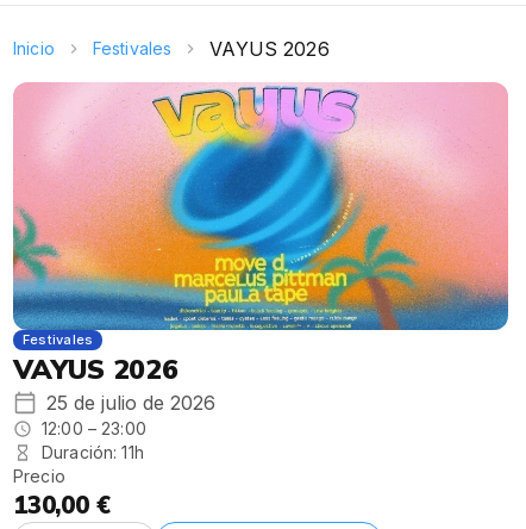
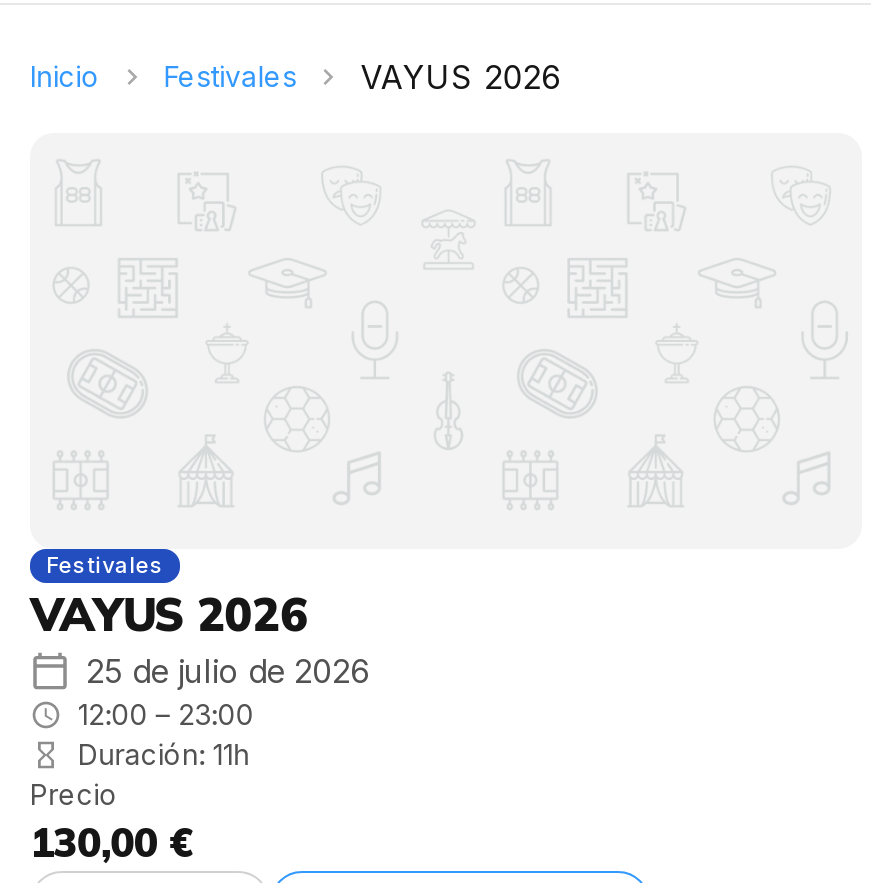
- [image]
